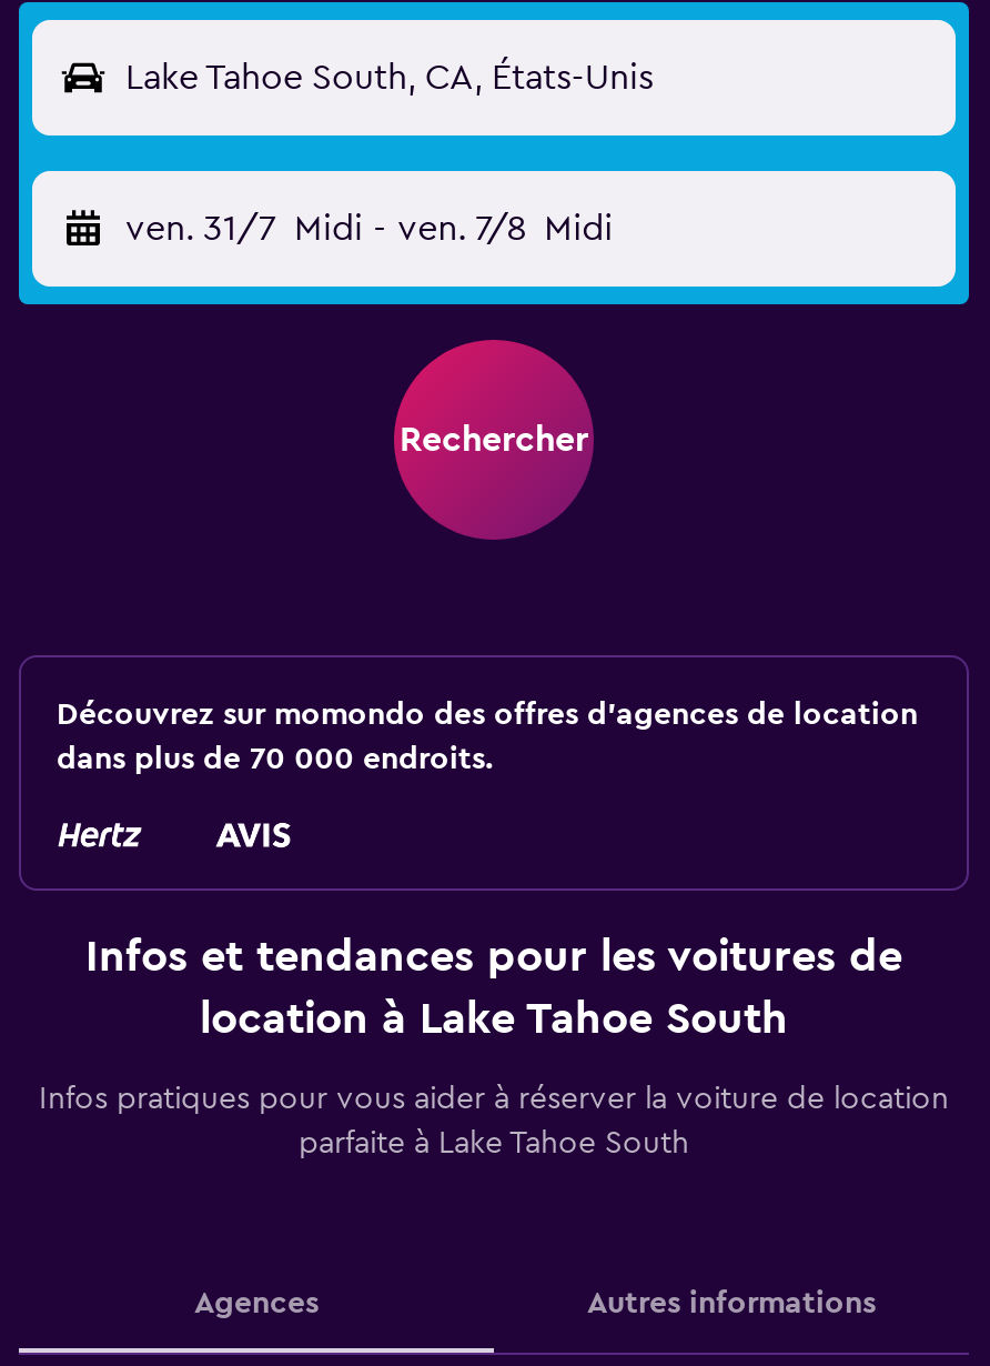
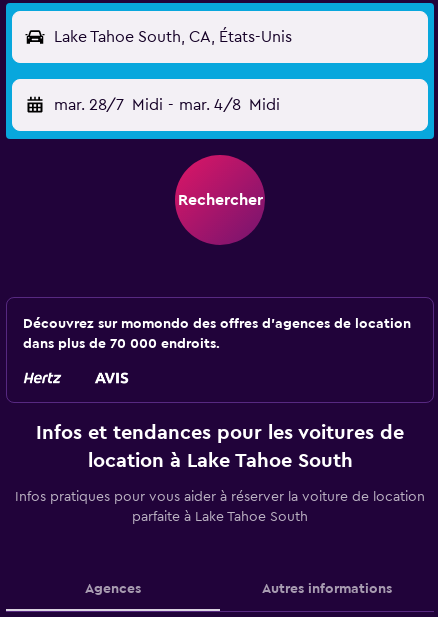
- ven. 31/7 Midi - ven. 7/8 Midi
+ mar. 28/7 Midi - mar. 4/8 Midi
